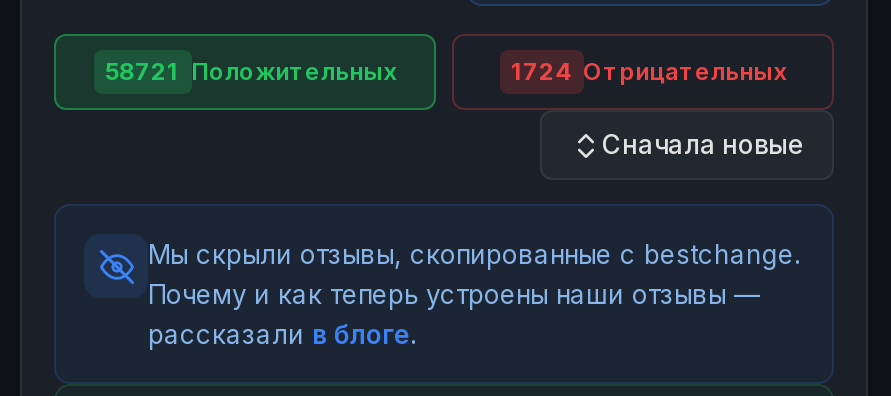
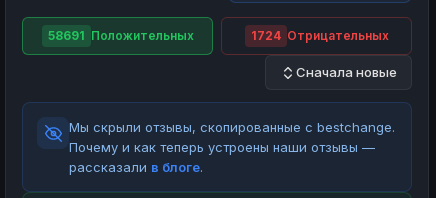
- 58721 Положительных
+ 58691 Положительных
